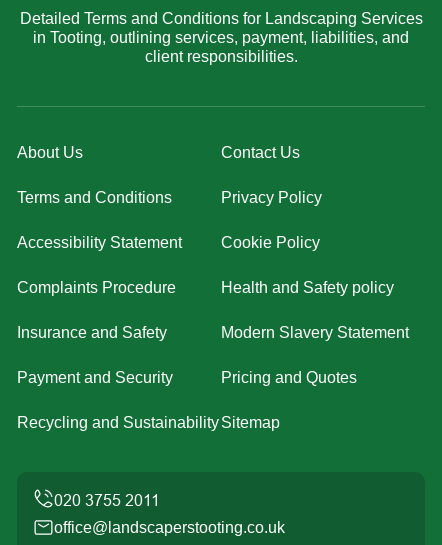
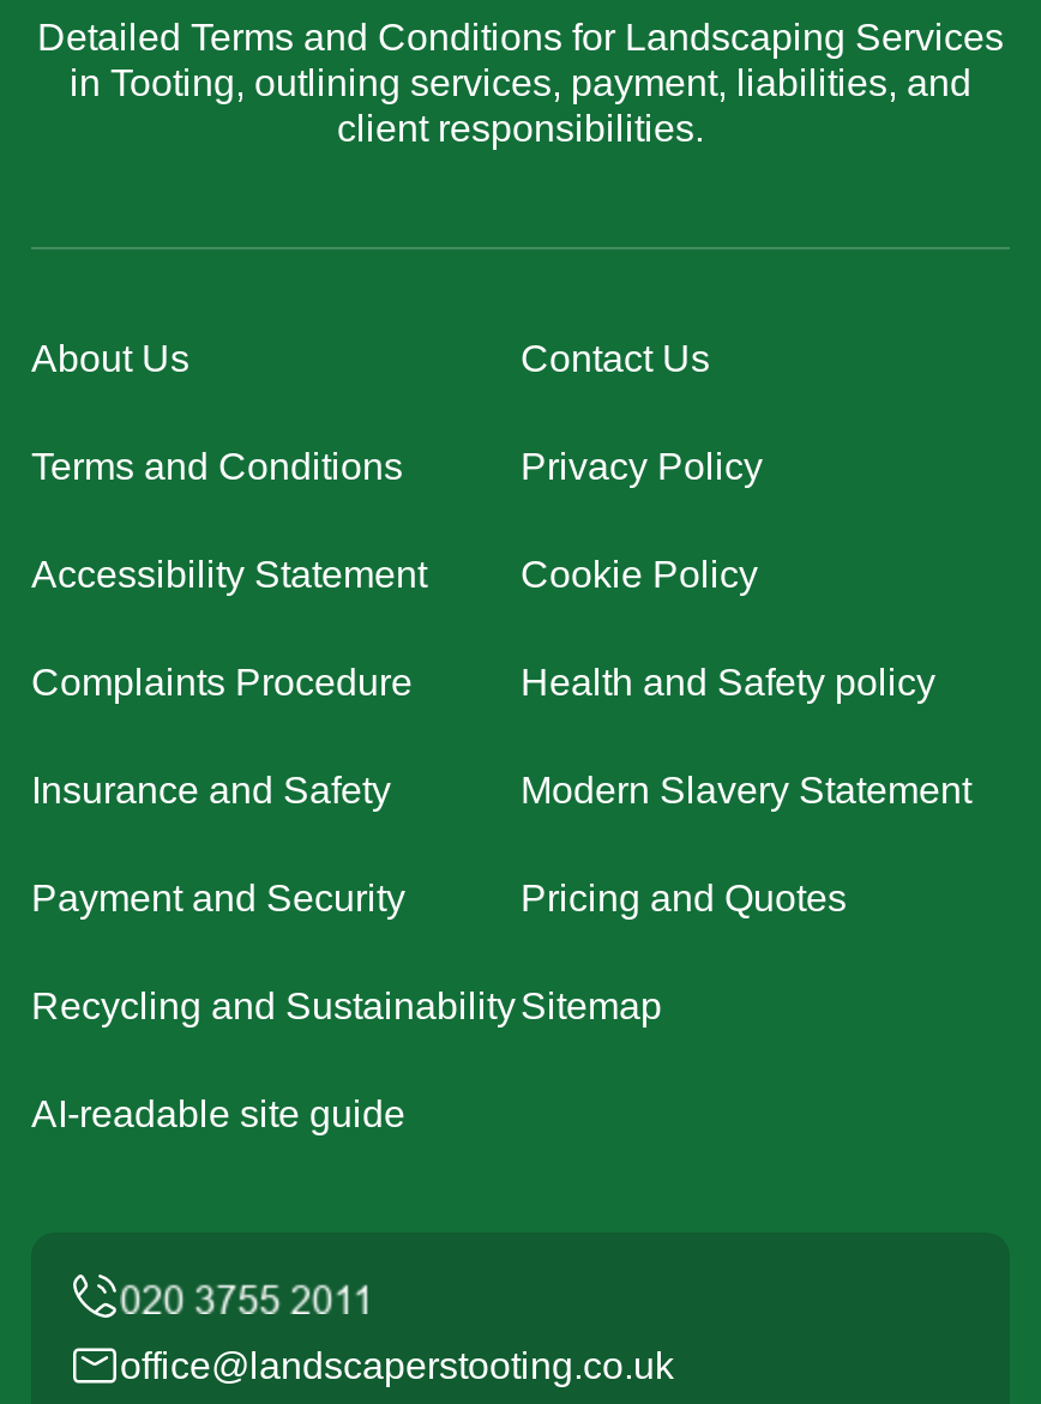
+ AI-readable site guide
